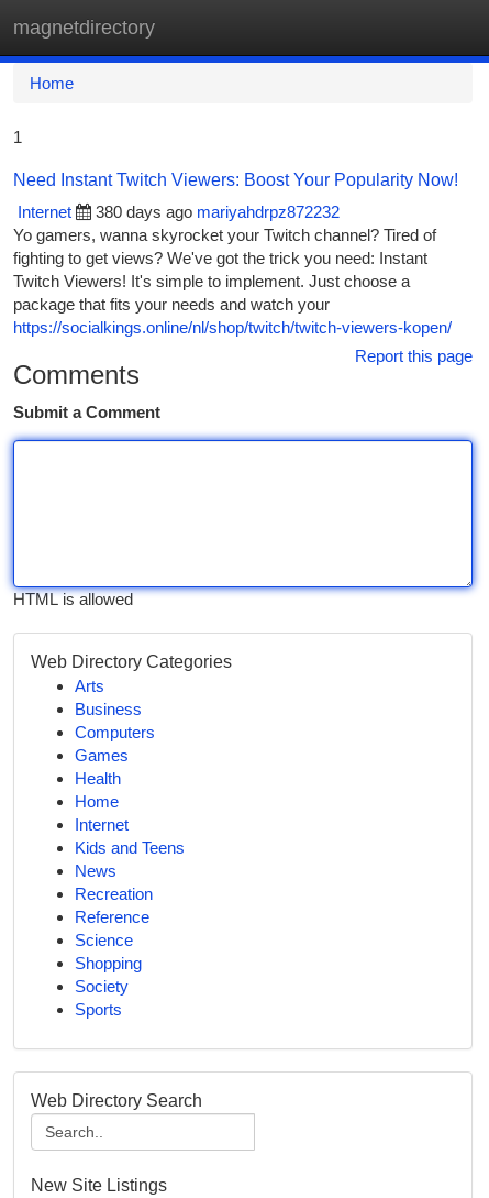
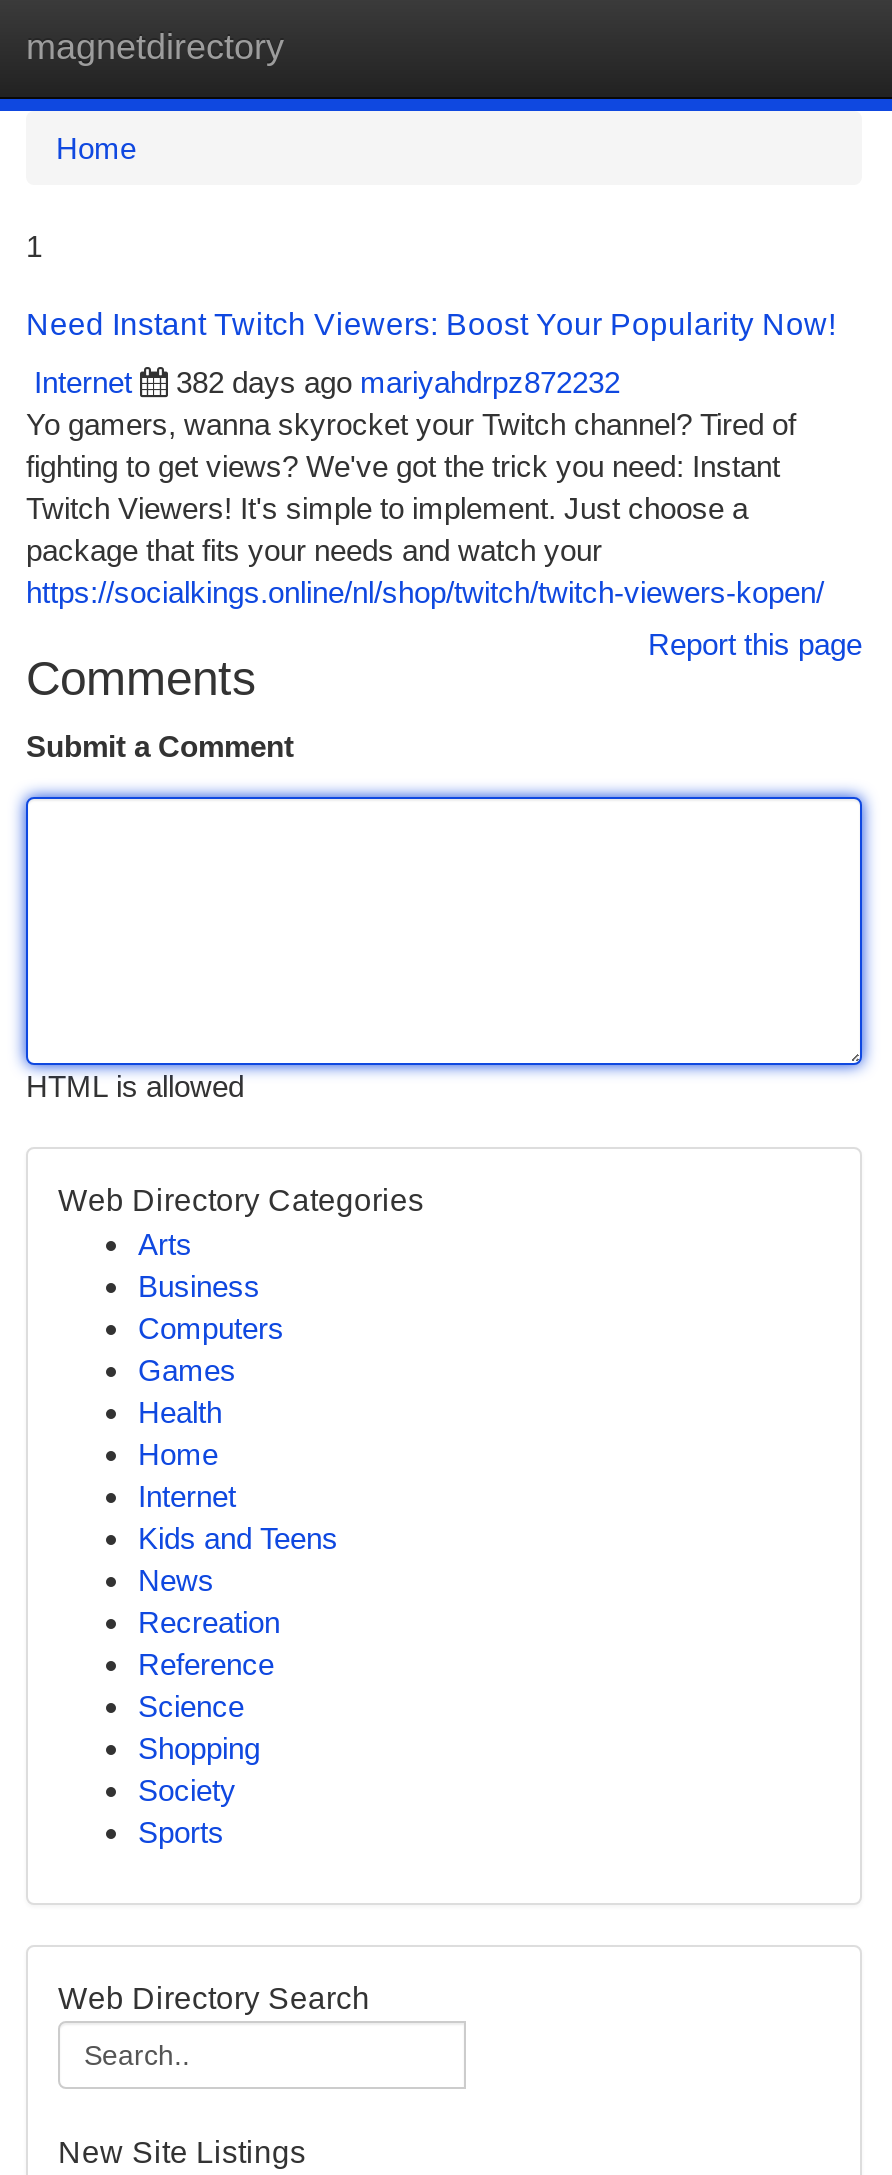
- 380 days ago mariyahdrpz872232
+ 382 days ago mariyahdrpz872232
